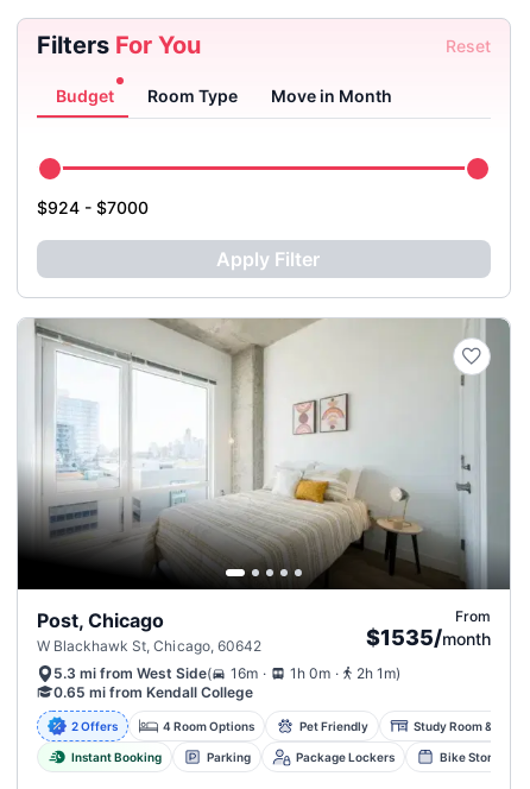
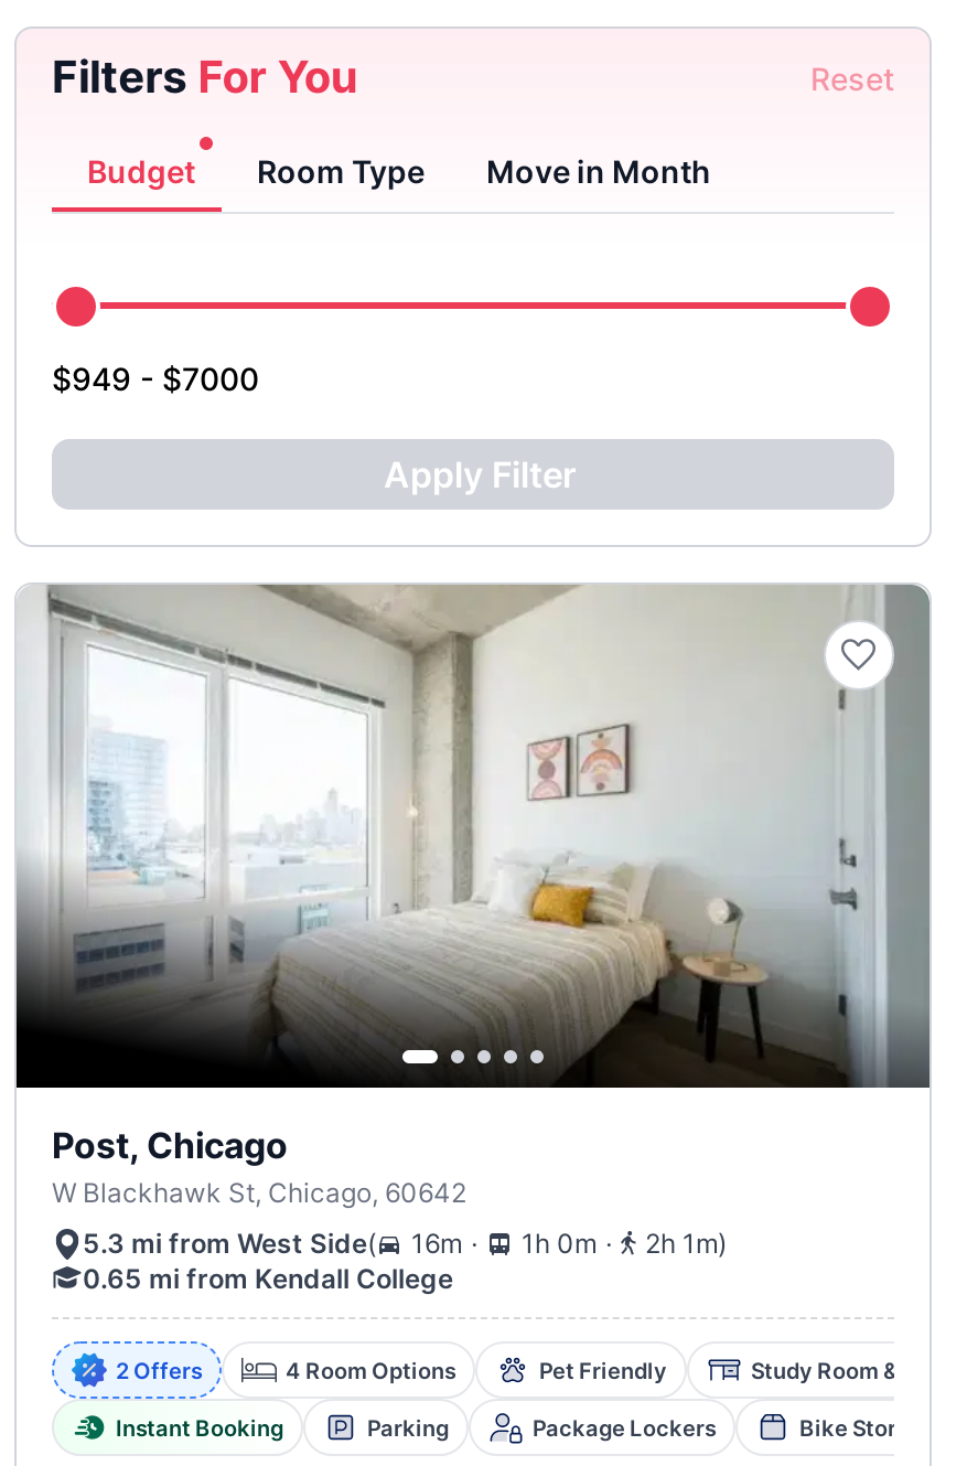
- $924 - $7000
+ $949 - $7000

- From
- $1535/month
